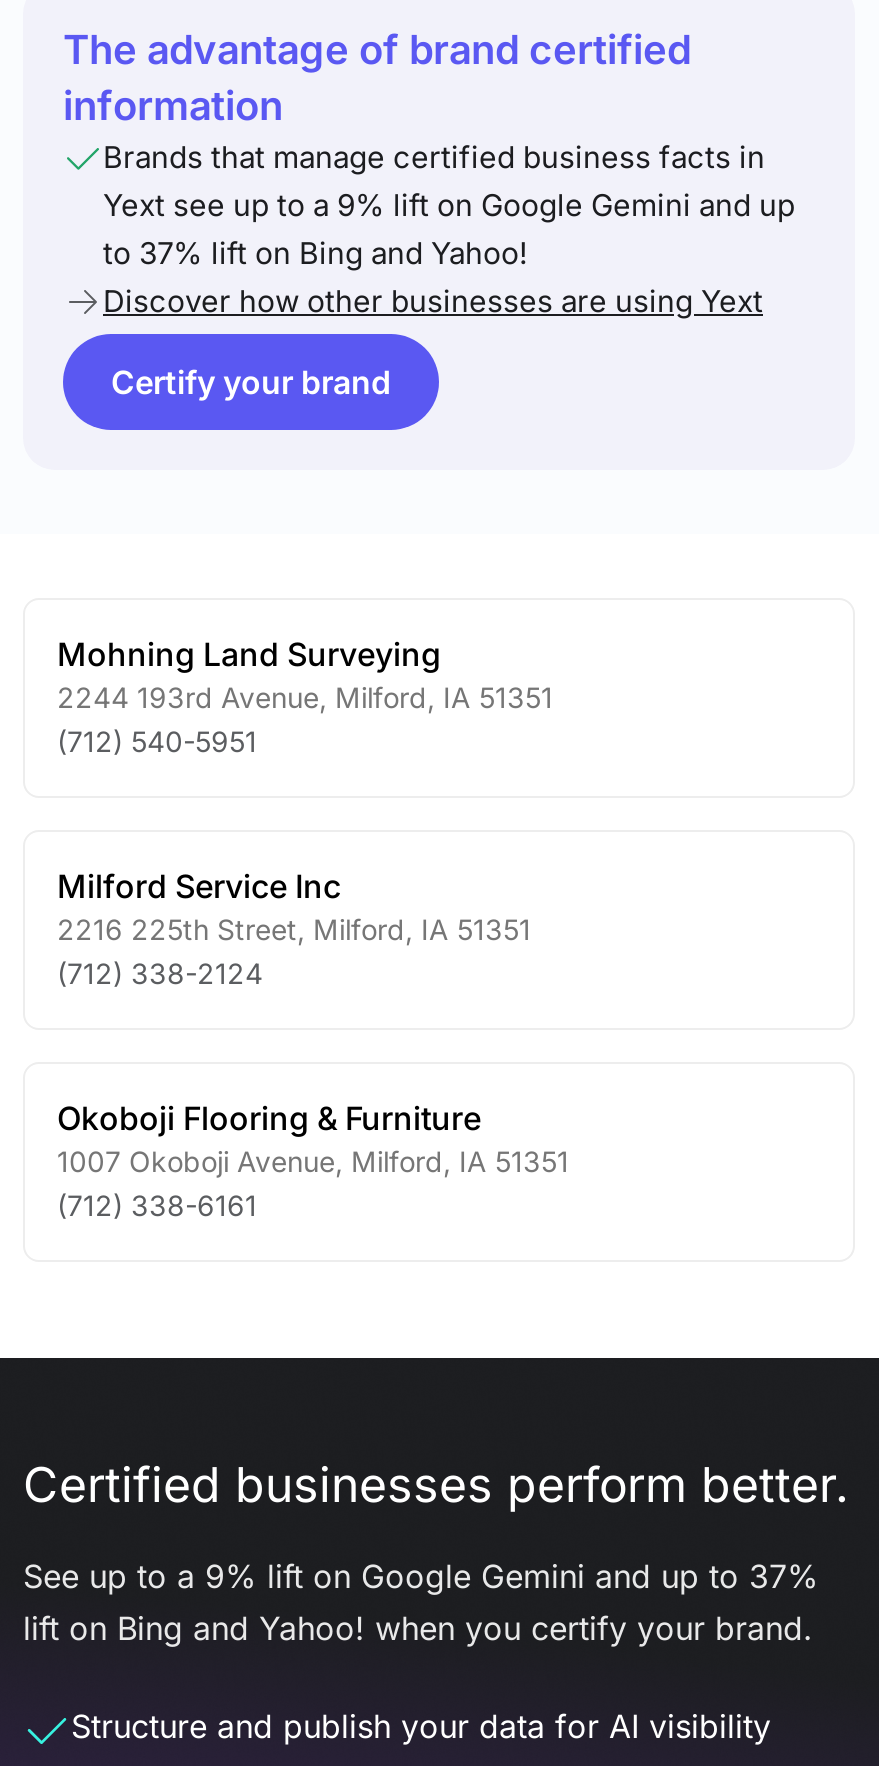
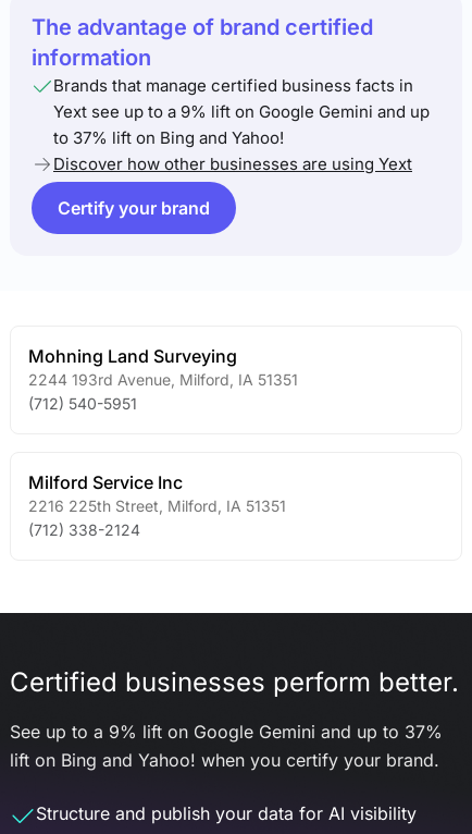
- Okoboji Flooring & Furniture
- 1007 Okoboji Avenue, Milford, IA 51351
- (712) 338-6161
